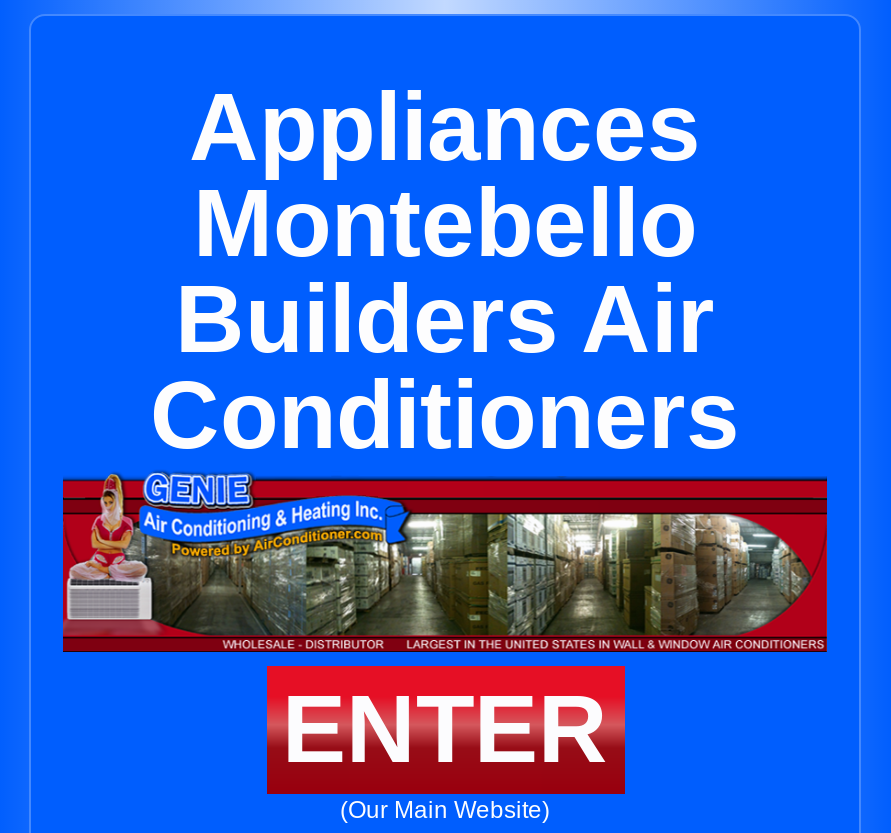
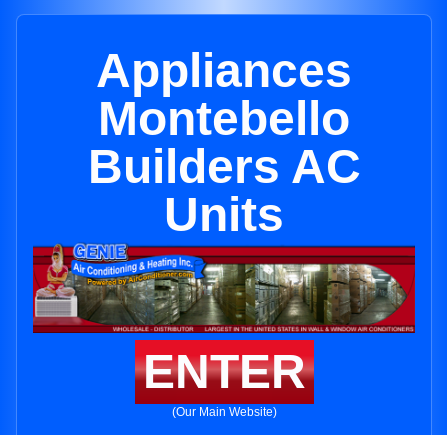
- Builders Air
- Conditioners
+ Builders AC
+ Units
